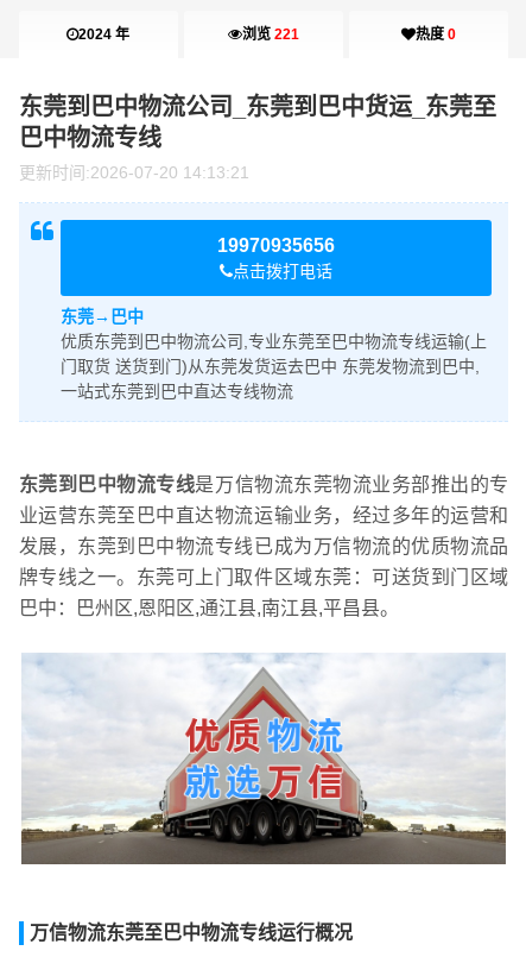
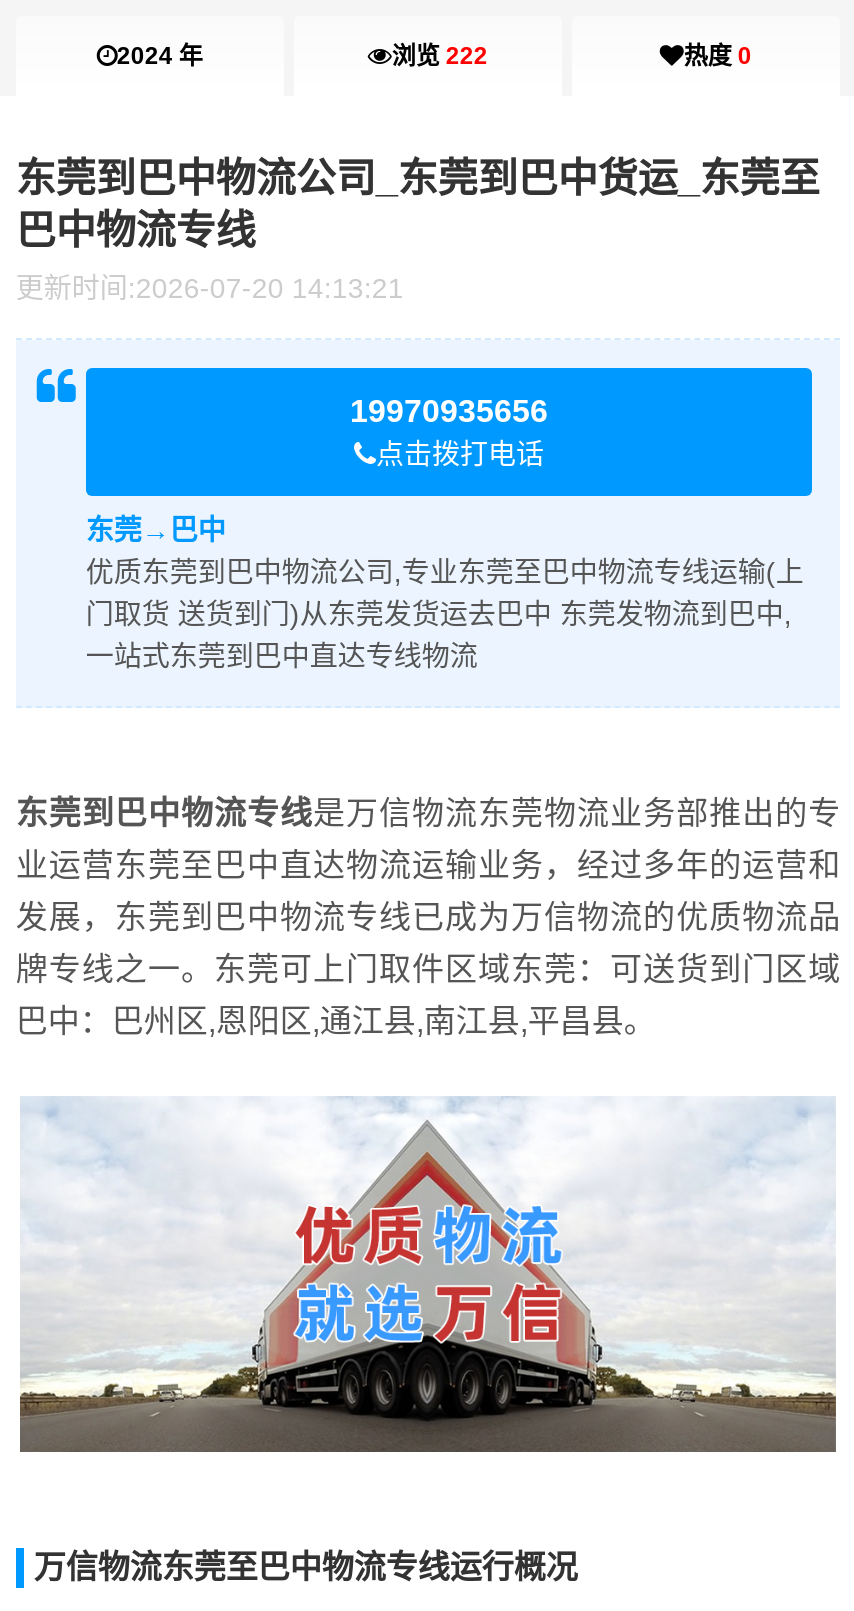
- 浏览221
+ 浏览222
